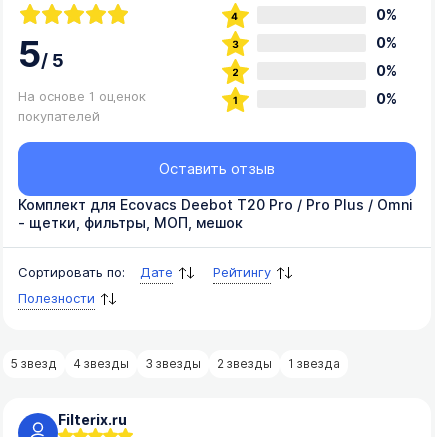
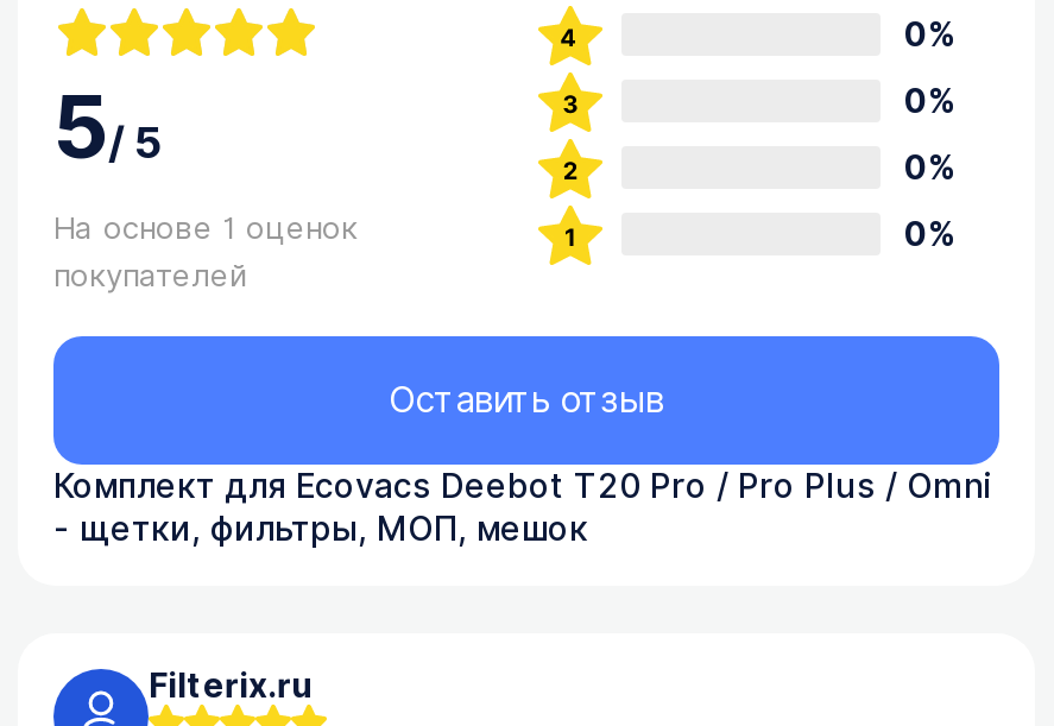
- Сортировать по:
- Дате
- Рейтингу
- Полезности
- 5 звезд
- 4 звезды
- 3 звезды
- 2 звезды
- 1 звезда
